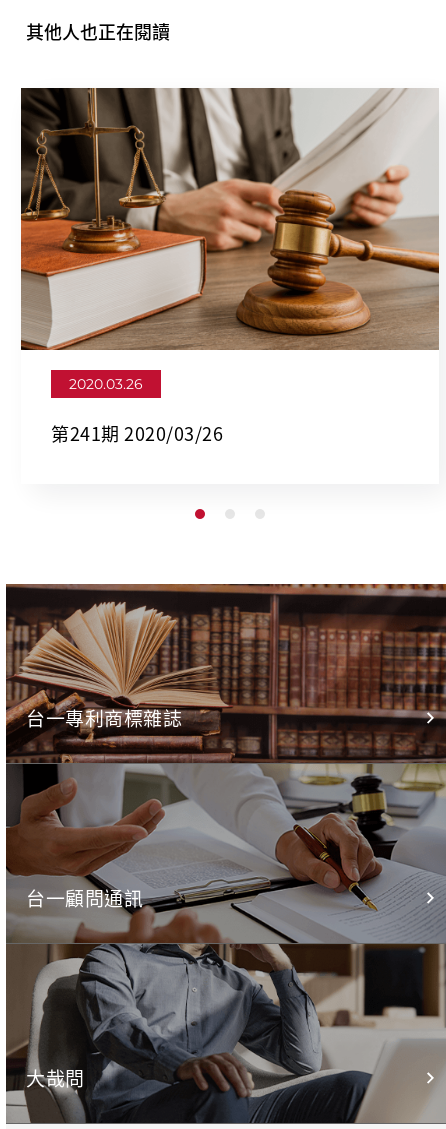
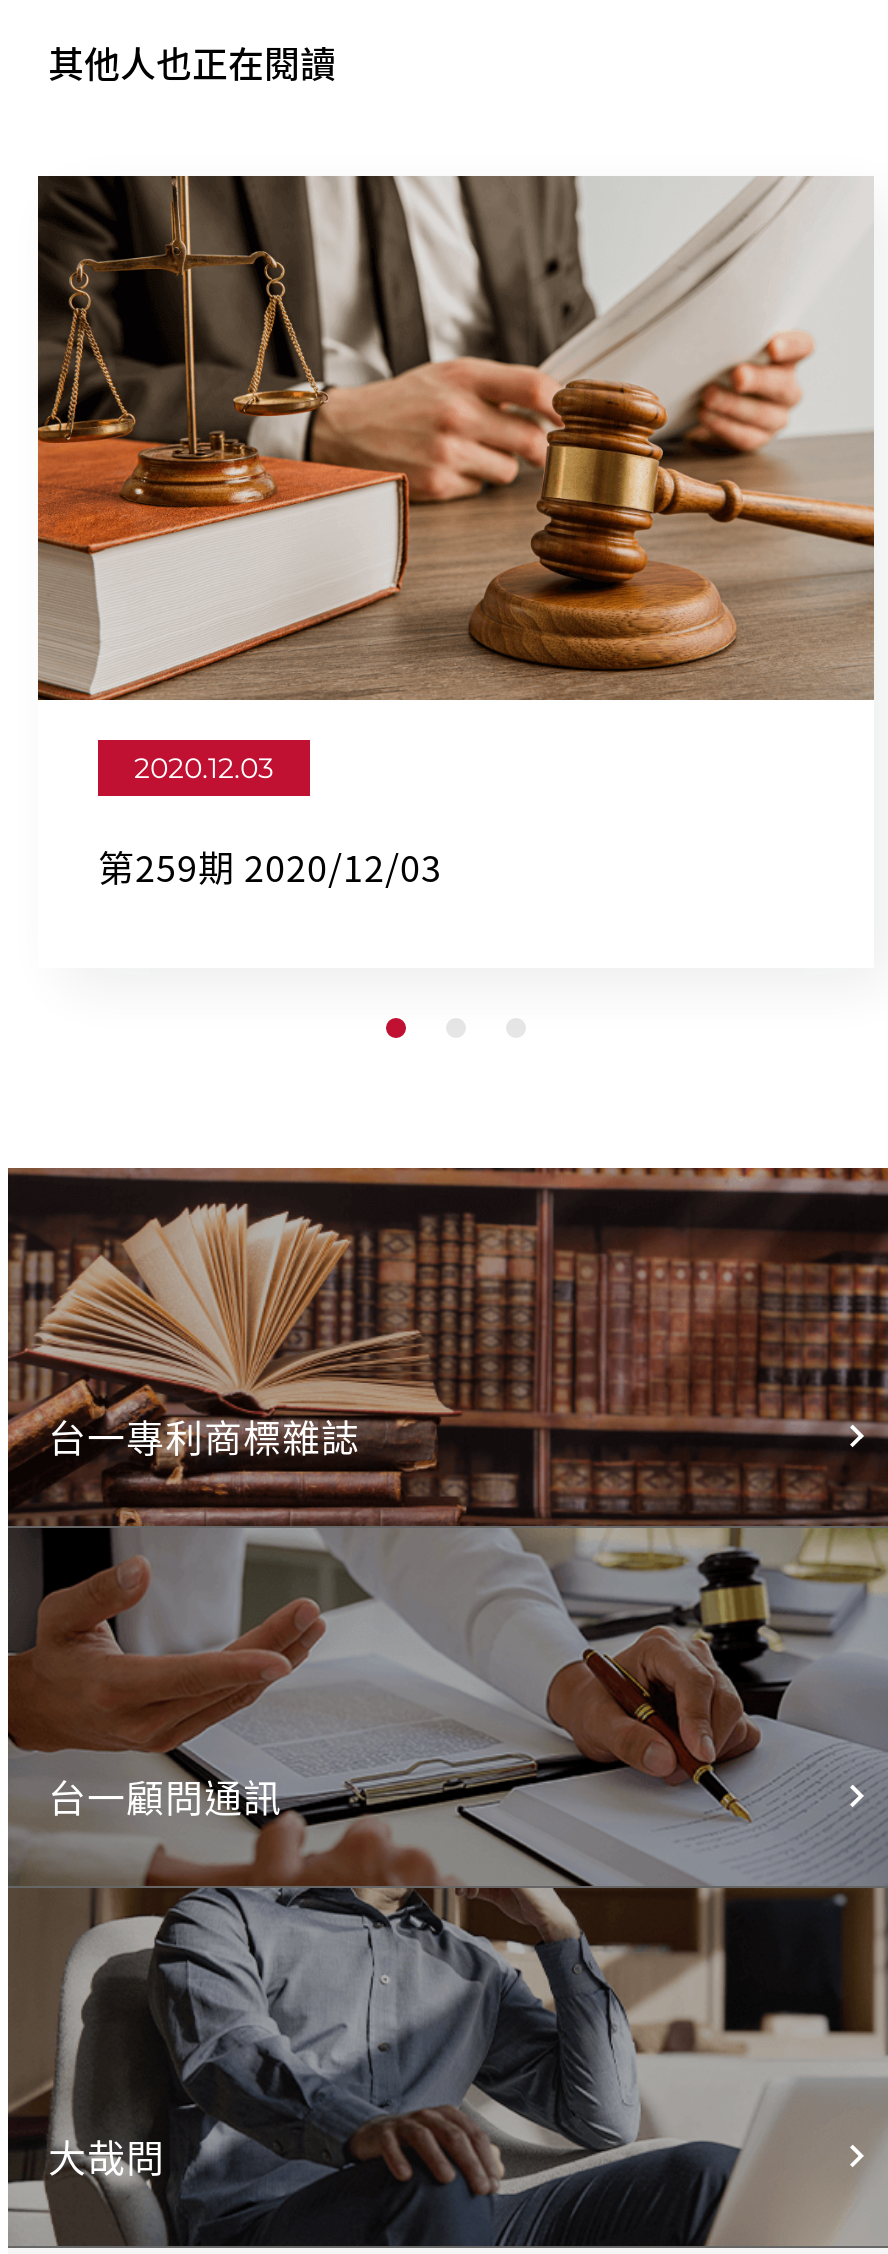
- 2020.03.26
+ 2020.12.03

- 第241期 2020/03/26
+ 第259期 2020/12/03
